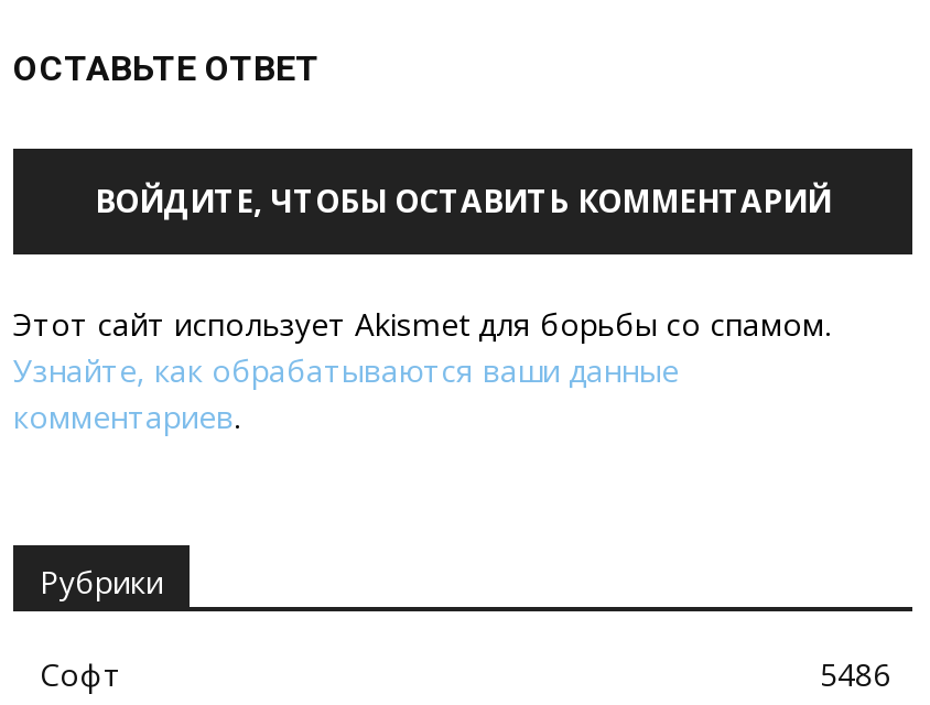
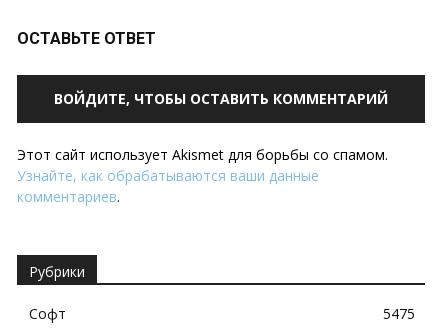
- 5486
+ 5475
